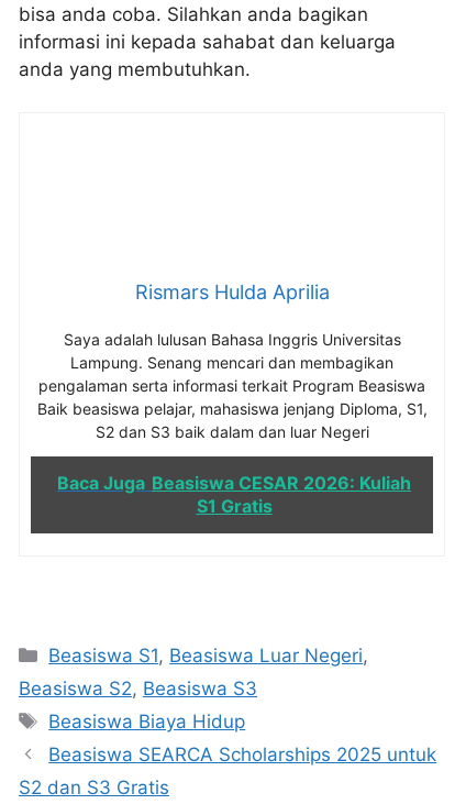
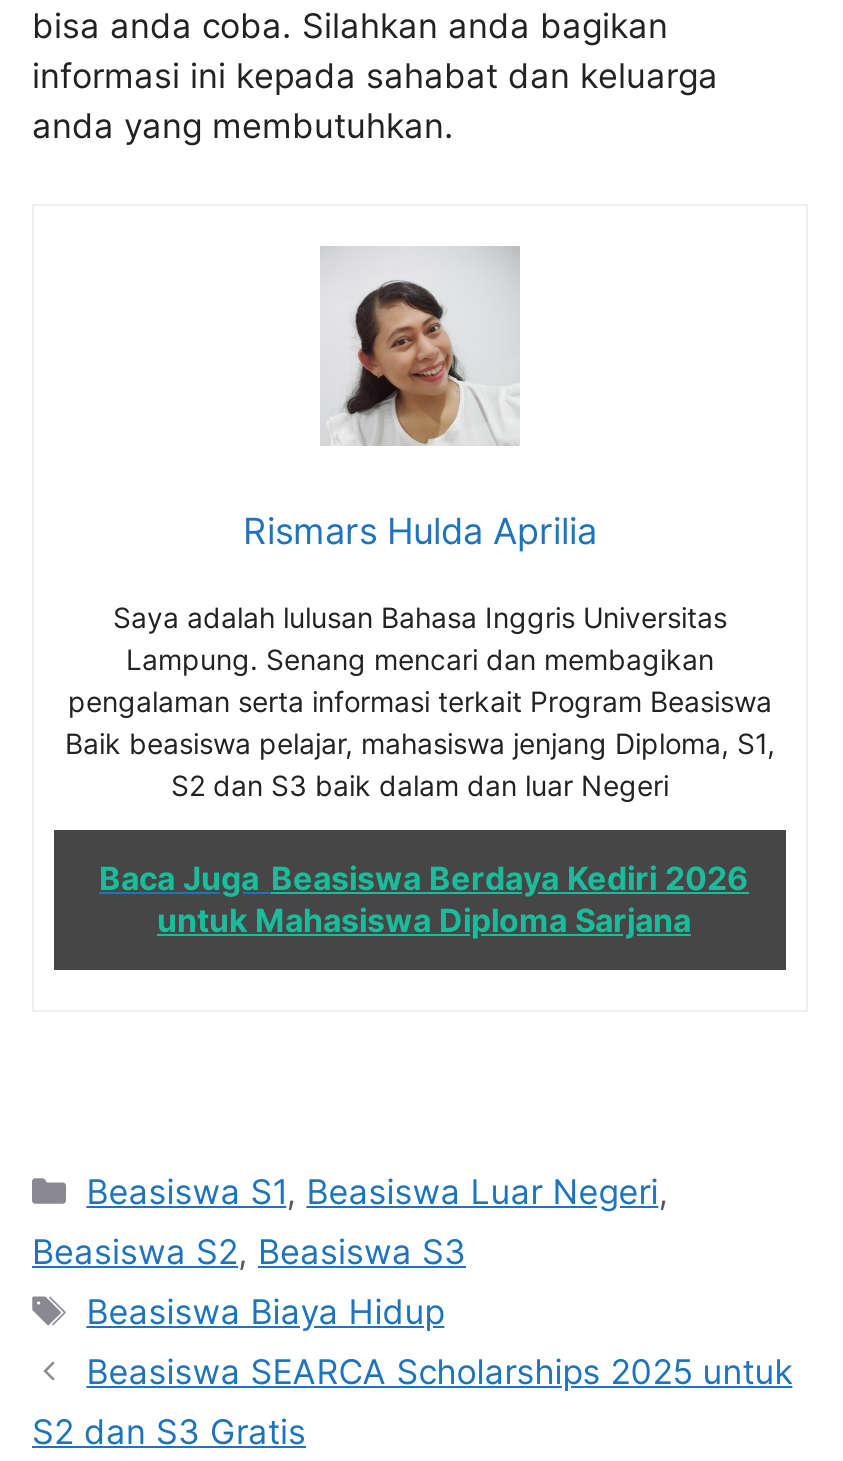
+ [image]

- Baca Juga Beasiswa CESAR 2026: Kuliah
- S1 Gratis
+ Baca Juga Beasiswa Berdaya Kediri 2026
+ untuk Mahasiswa Diploma Sarjana
